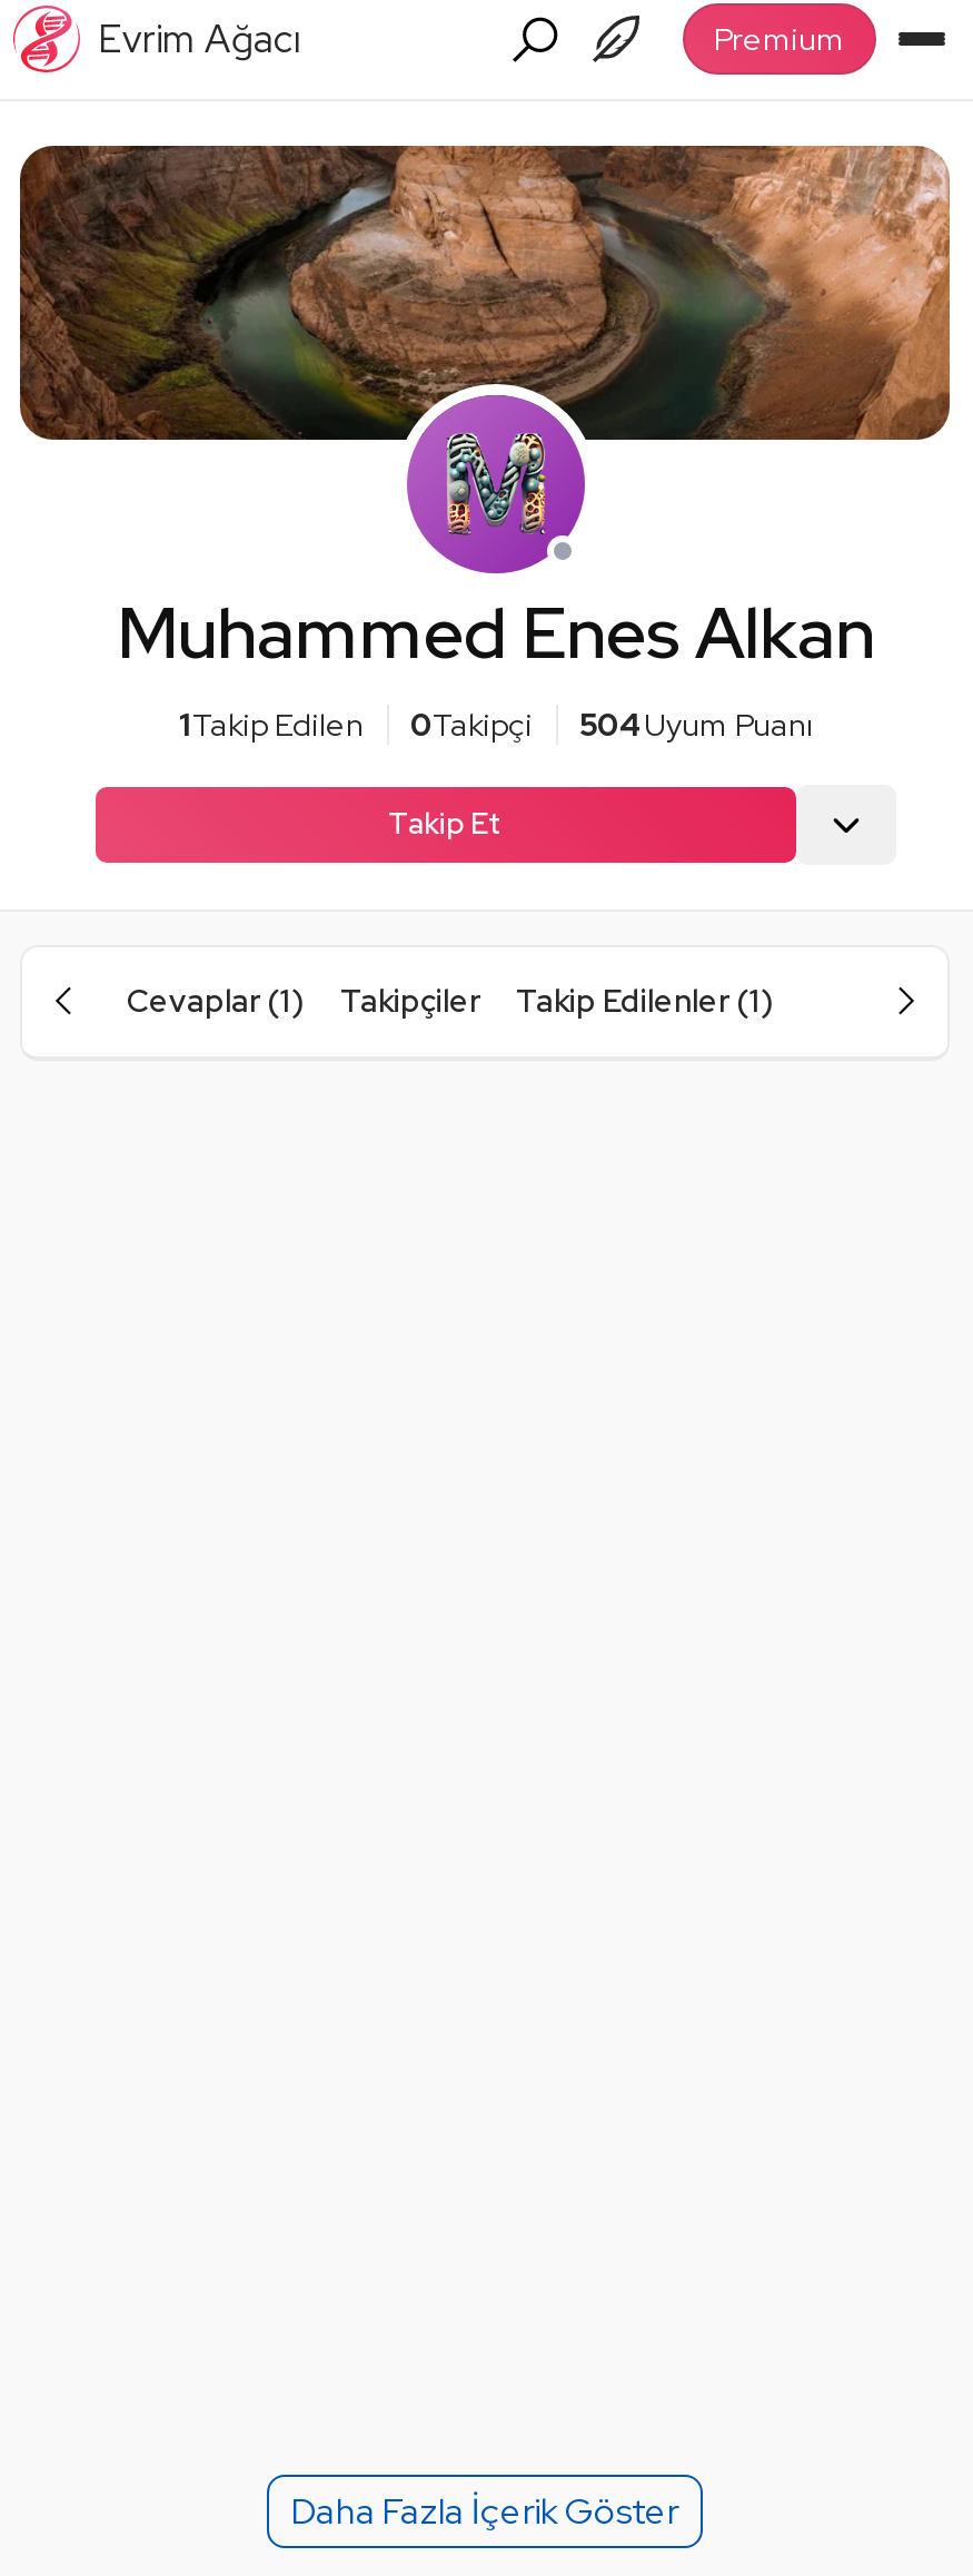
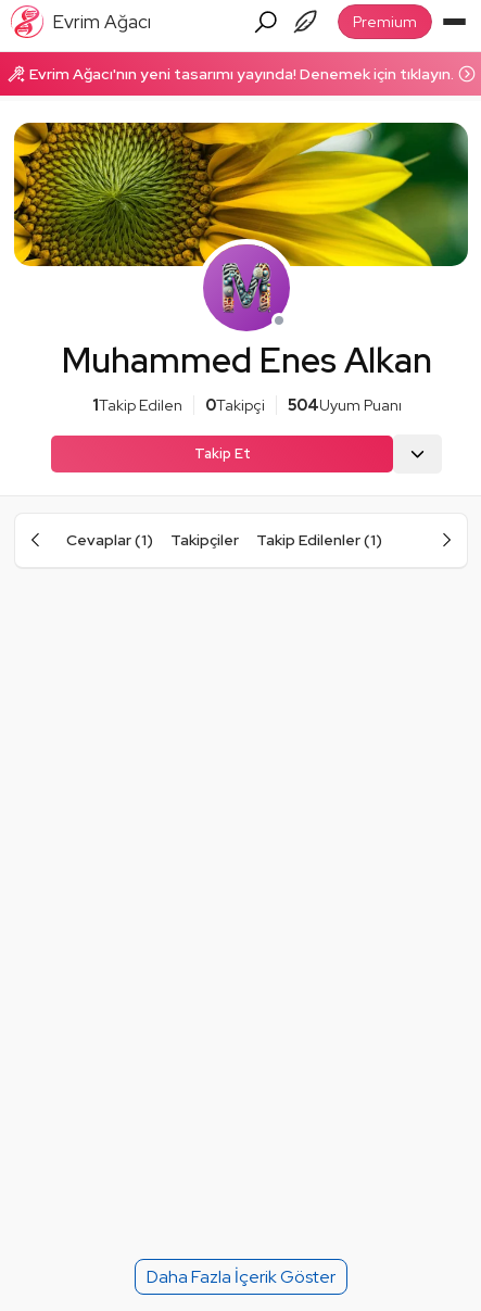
+ Evrim Ağacı'nın yeni tasarımı yayında! Denemek için tıklayın.

- [image]
+ [image]
